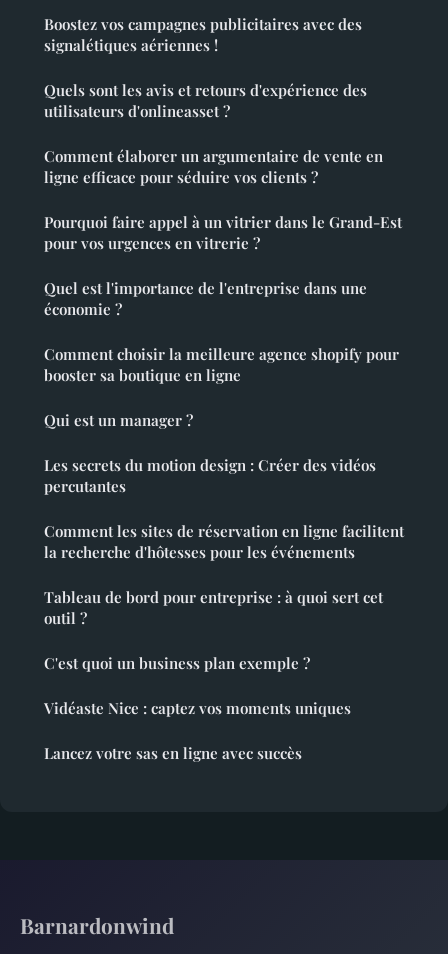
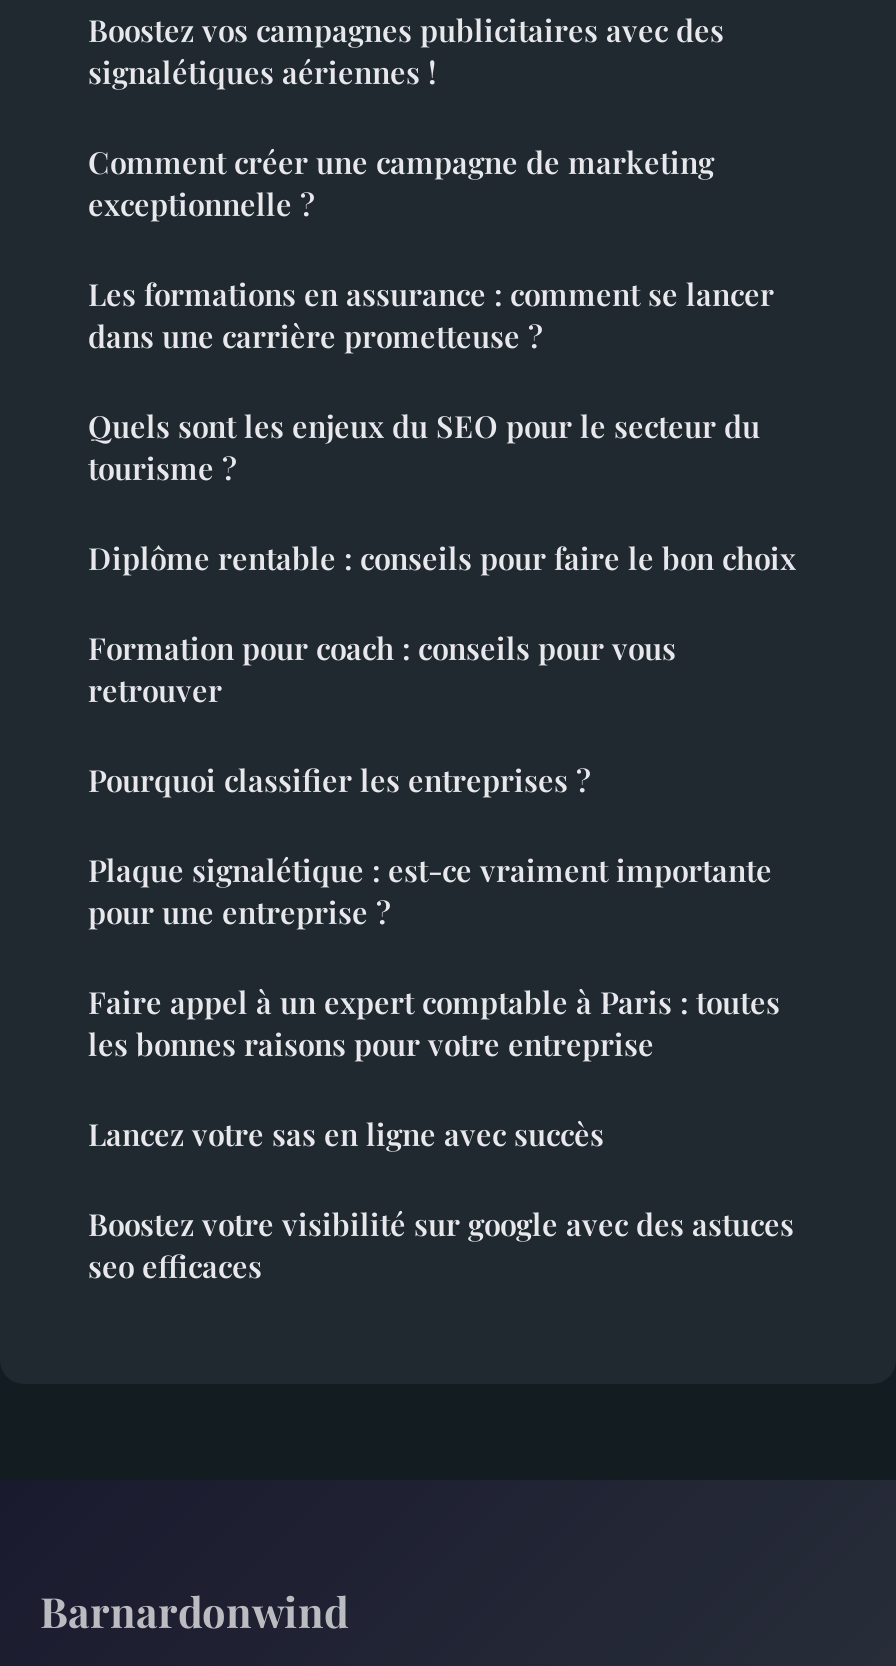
- Quels sont les avis et retours d'expérience des
- utilisateurs d'onlineasset ?
- Comment élaborer un argumentaire de vente en
- ligne efficace pour séduire vos clients ?
- Pourquoi faire appel à un vitrier dans le Grand-Est
- pour vos urgences en vitrerie ?
- Quel est l'importance de l'entreprise dans une
- économie ?
- Comment choisir la meilleure agence shopify pour
- booster sa boutique en ligne
- Qui est un manager ?
- Les secrets du motion design : Créer des vidéos
- percutantes
- Comment les sites de réservation en ligne facilitent
- la recherche d'hôtesses pour les événements
- Tableau de bord pour entreprise : à quoi sert cet
- outil ?
- C'est quoi un business plan exemple ?
- Vidéaste Nice : captez vos moments uniques
+ Comment créer une campagne de marketing
+ exceptionnelle ?
+ Les formations en assurance : comment se lancer
+ dans une carrière prometteuse ?
+ Quels sont les enjeux du SEO pour le secteur du
+ tourisme ?
+ Diplôme rentable : conseils pour faire le bon choix
+ Formation pour coach : conseils pour vous
+ retrouver
+ Pourquoi classifier les entreprises ?
+ Plaque signalétique : est-ce vraiment importante
+ pour une entreprise ?
+ Faire appel à un expert comptable à Paris : toutes
+ les bonnes raisons pour votre entreprise

moved up: Lancez votre sas en ligne avec succès

+ Boostez votre visibilité sur google avec des astuces
+ seo efficaces
